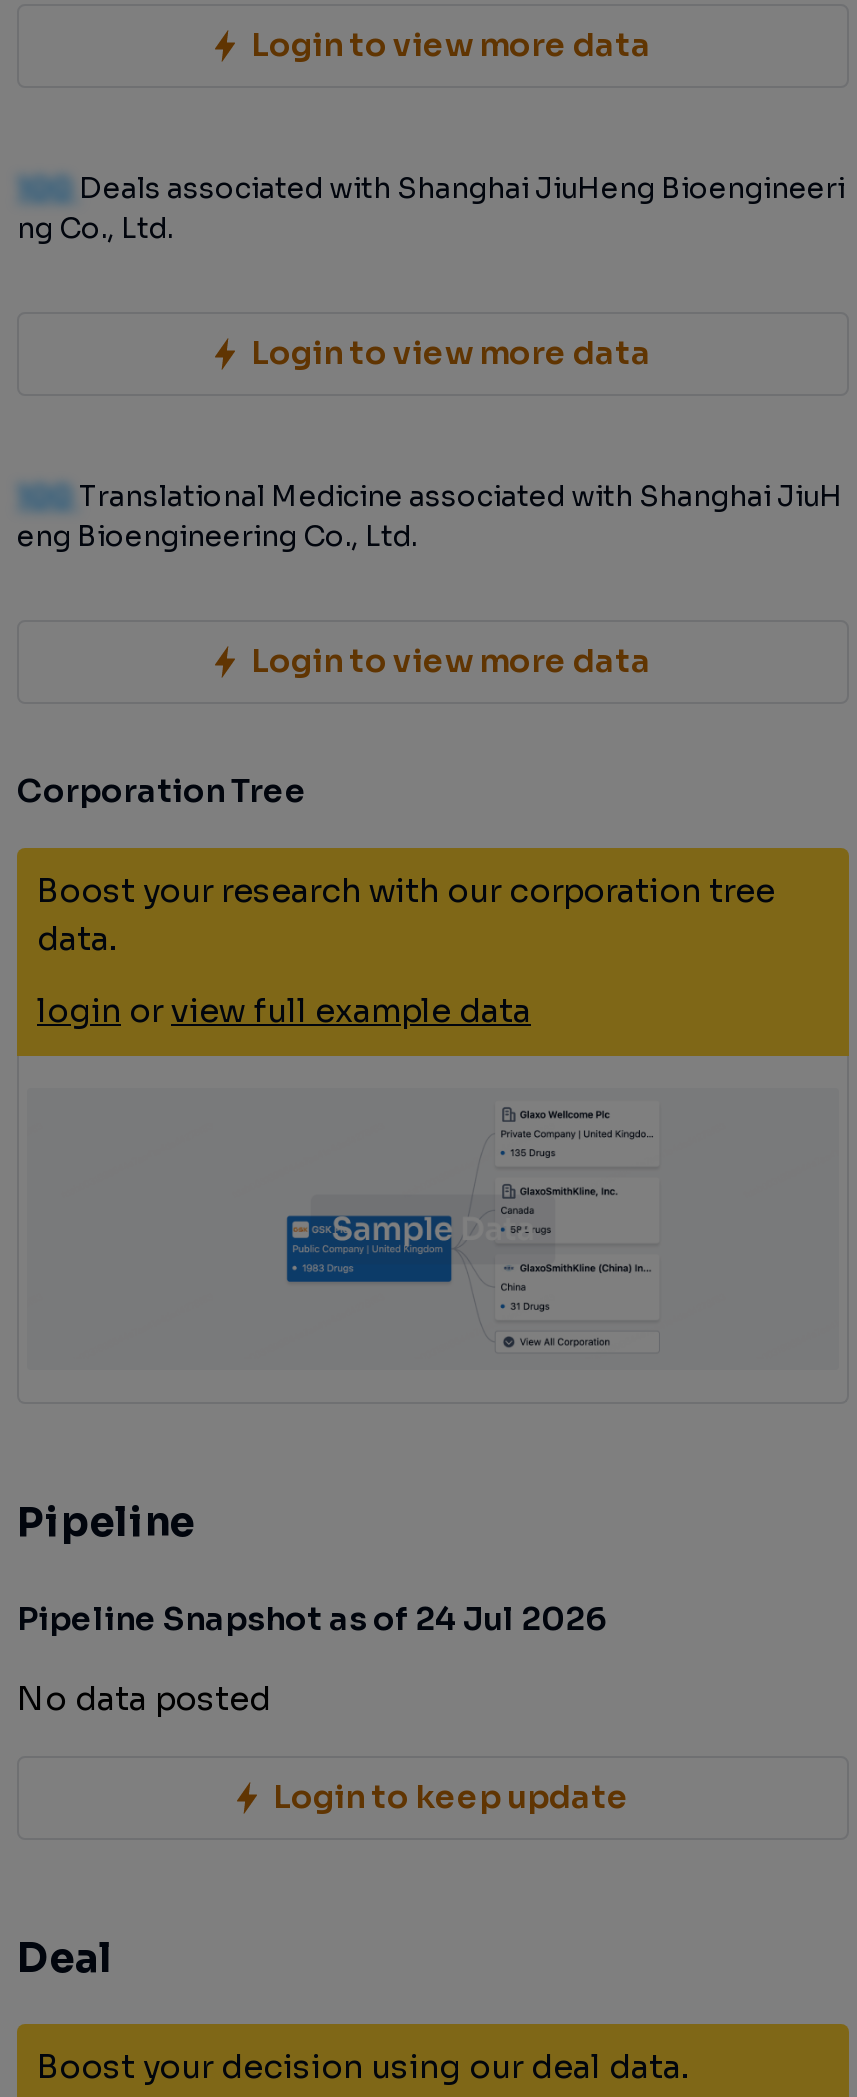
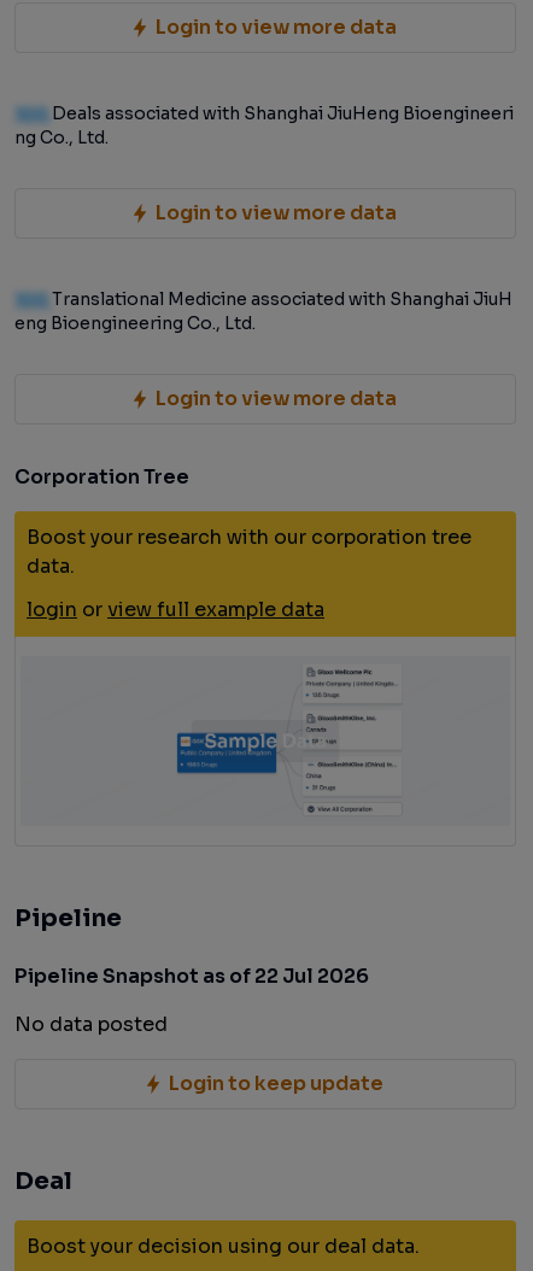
- Pipeline Snapshot as of 24 Jul 2026
+ Pipeline Snapshot as of 22 Jul 2026
